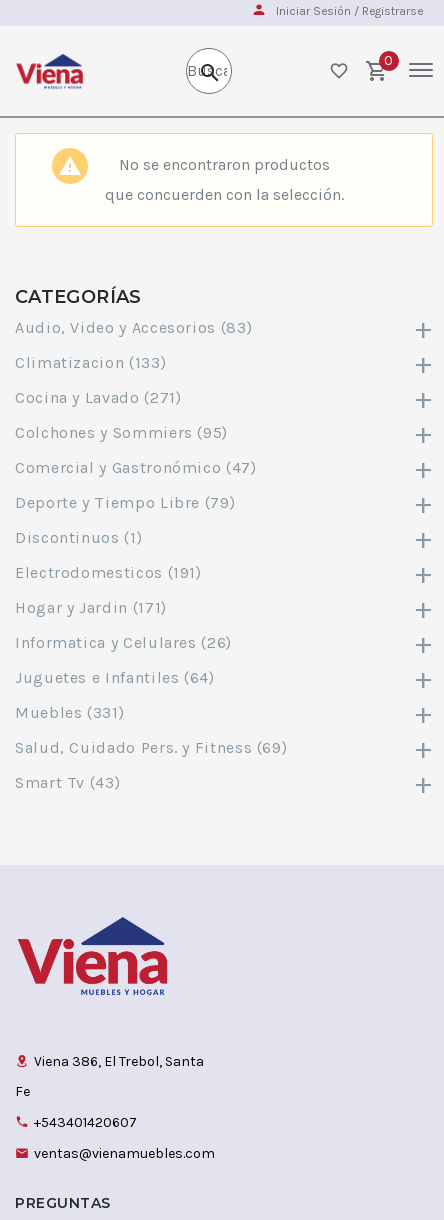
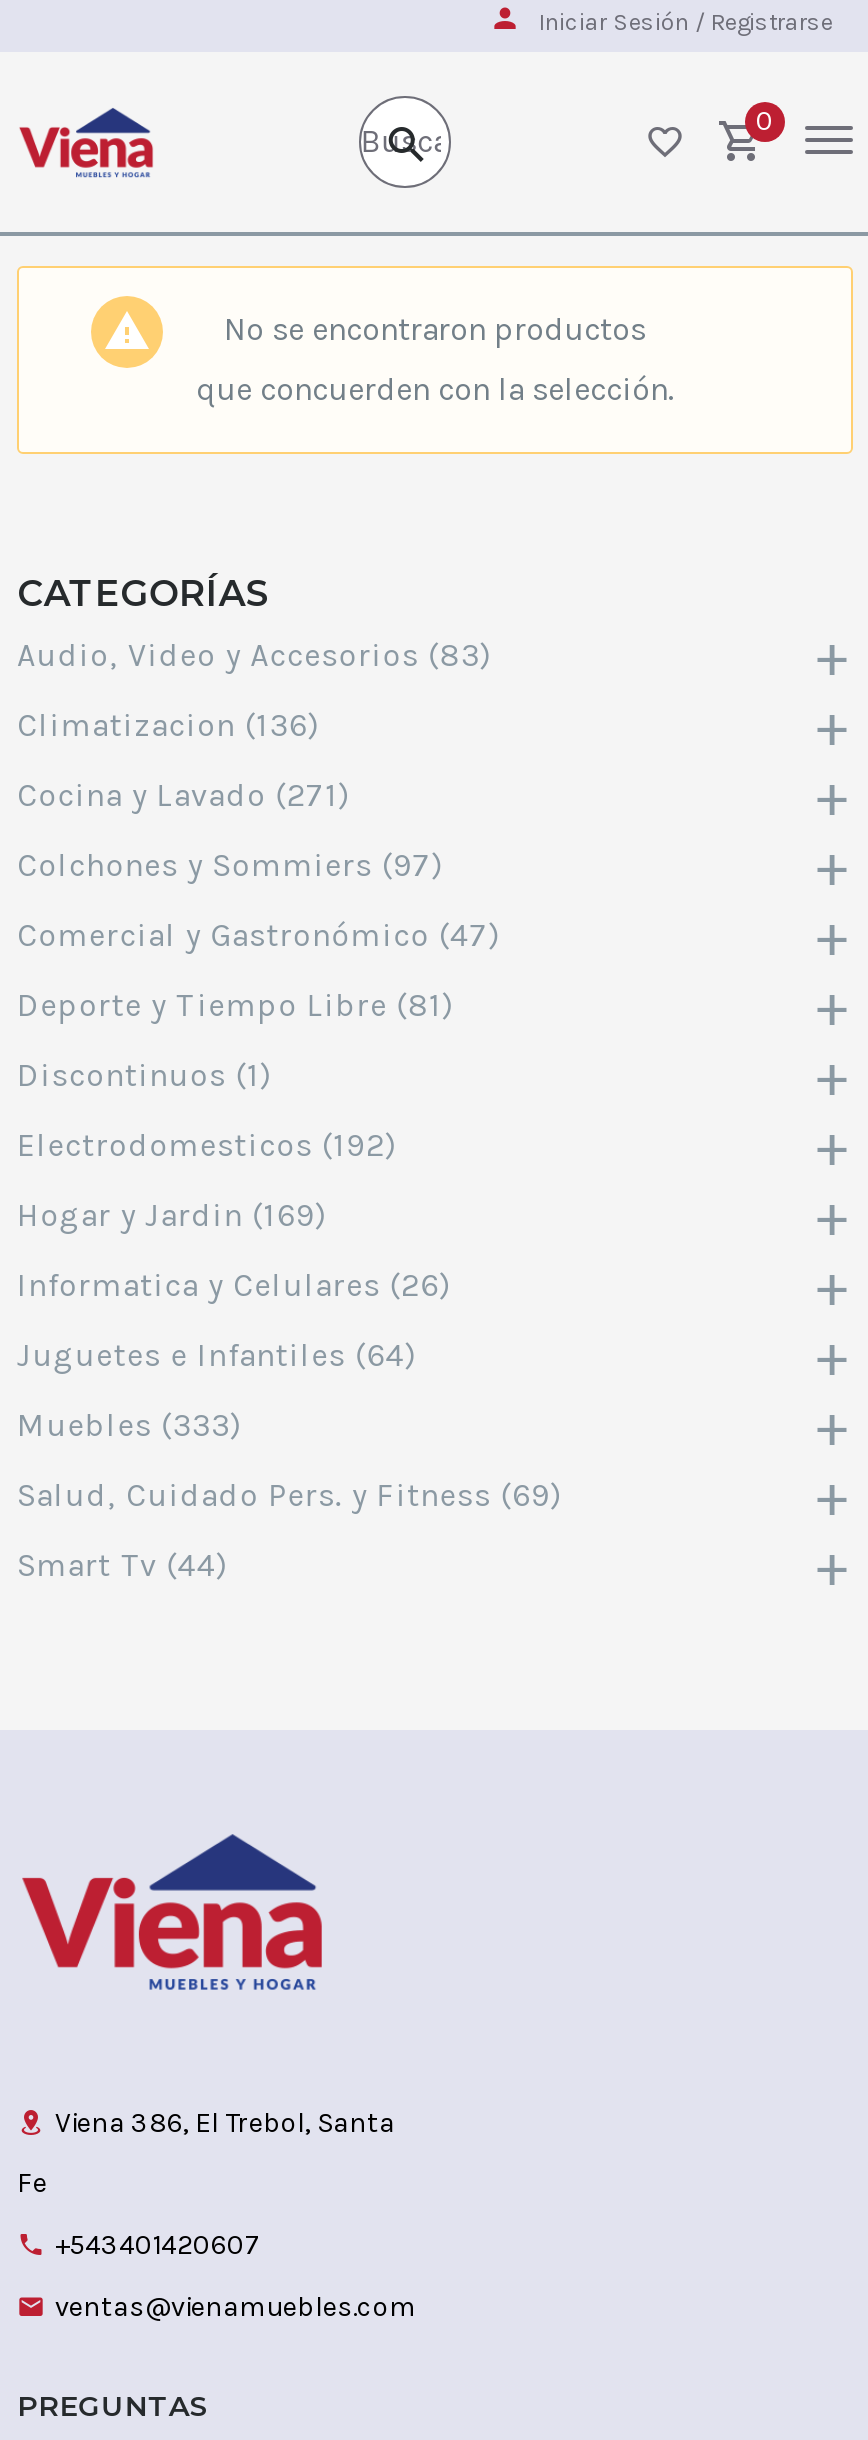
- Climatizacion (133)
+ Climatizacion (136)

- Colchones y Sommiers (95)
+ Colchones y Sommiers (97)

- Deporte y Tiempo Libre (79)
+ Deporte y Tiempo Libre (81)

- Electrodomesticos (191)
+ Electrodomesticos (192)

- Hogar y Jardin (171)
+ Hogar y Jardin (169)

- Muebles (331)
+ Muebles (333)

- Smart Tv (43)
+ Smart Tv (44)
